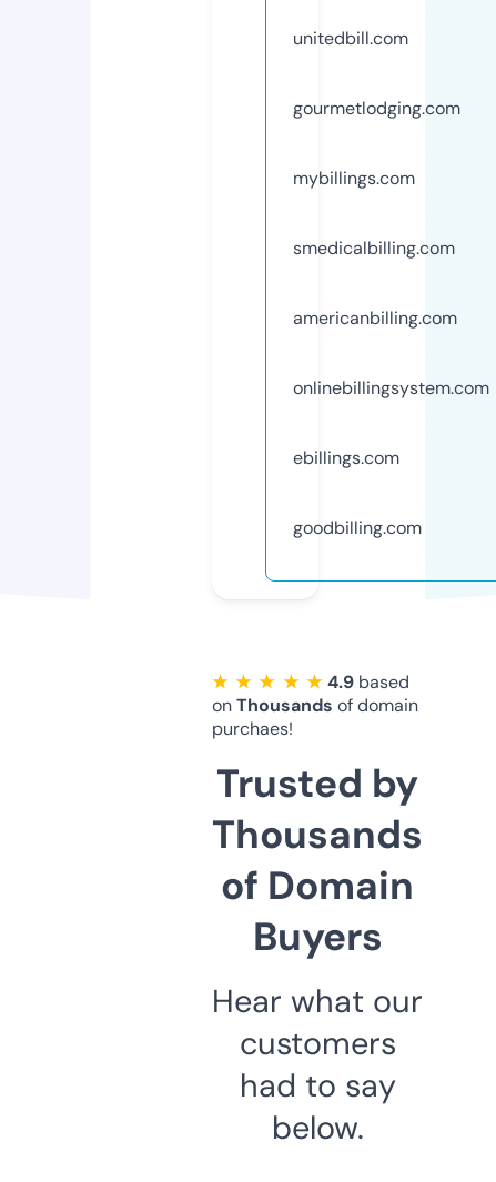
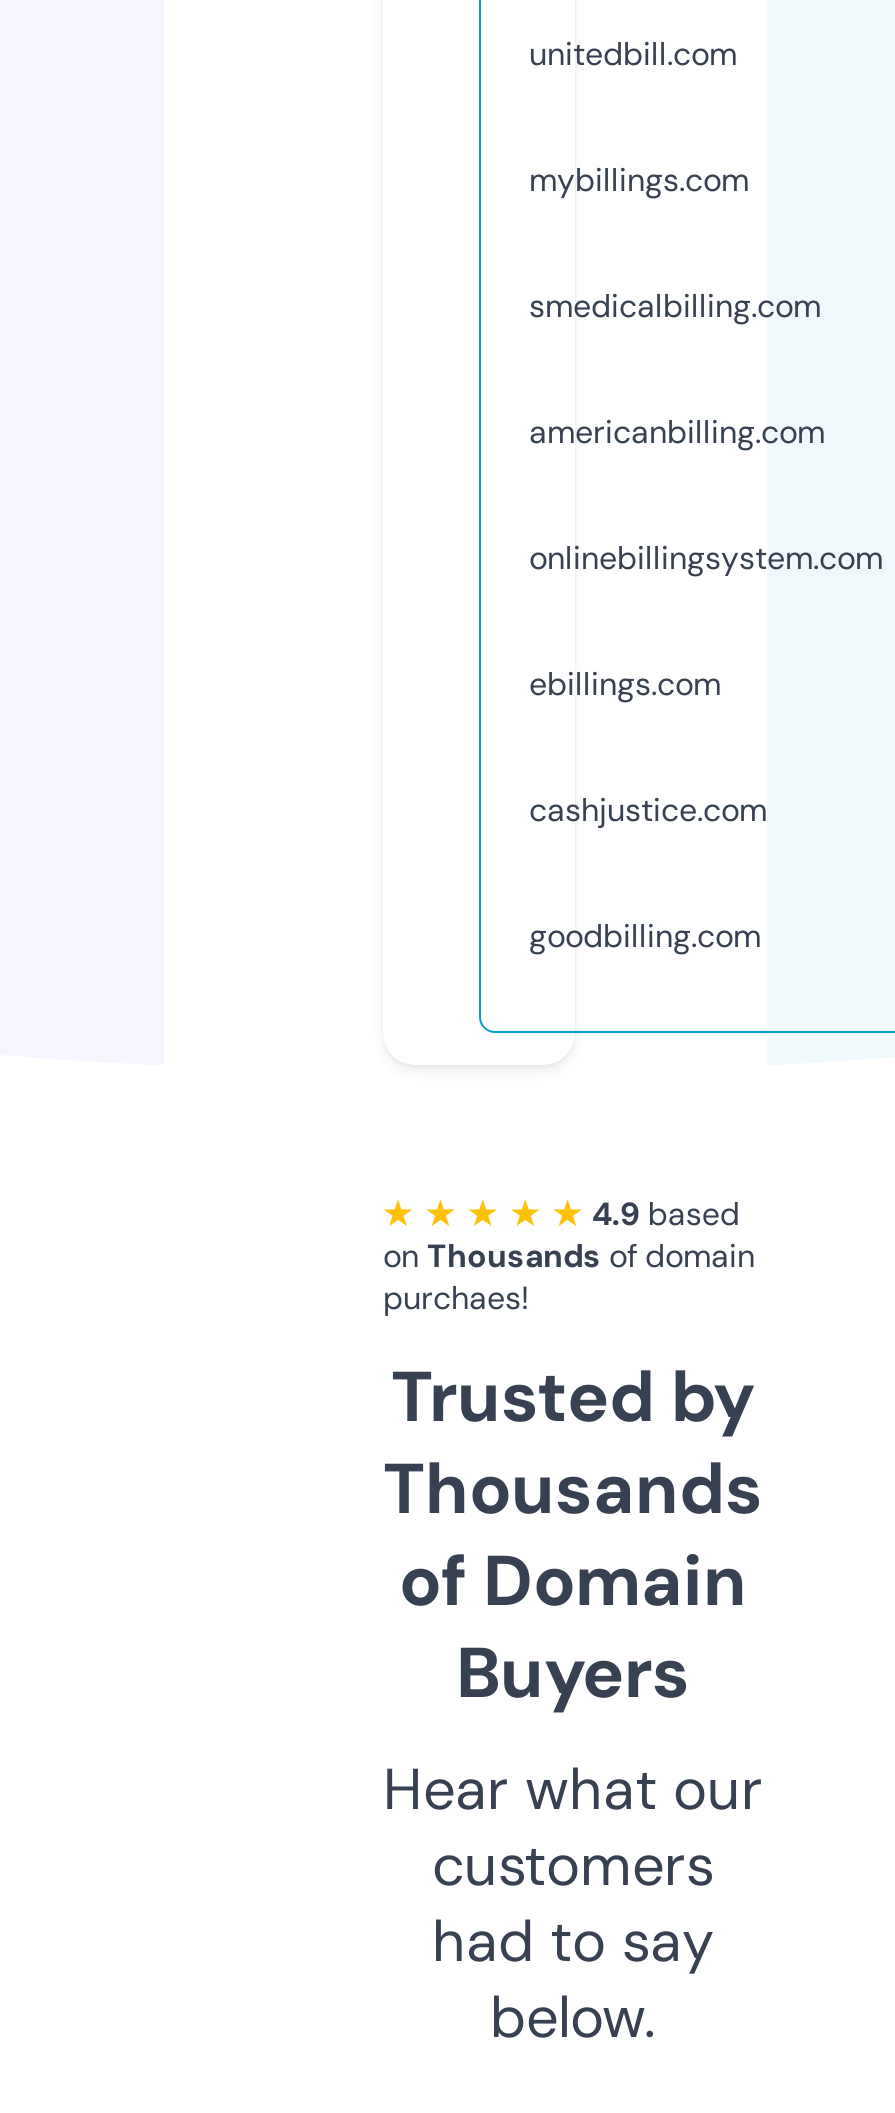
- gourmetlodging.com

moved up: mybillings.com | smedicalbilling.com | americanbilling.com | onlinebillingsystem.com | ebillings.com

+ cashjustice.com
